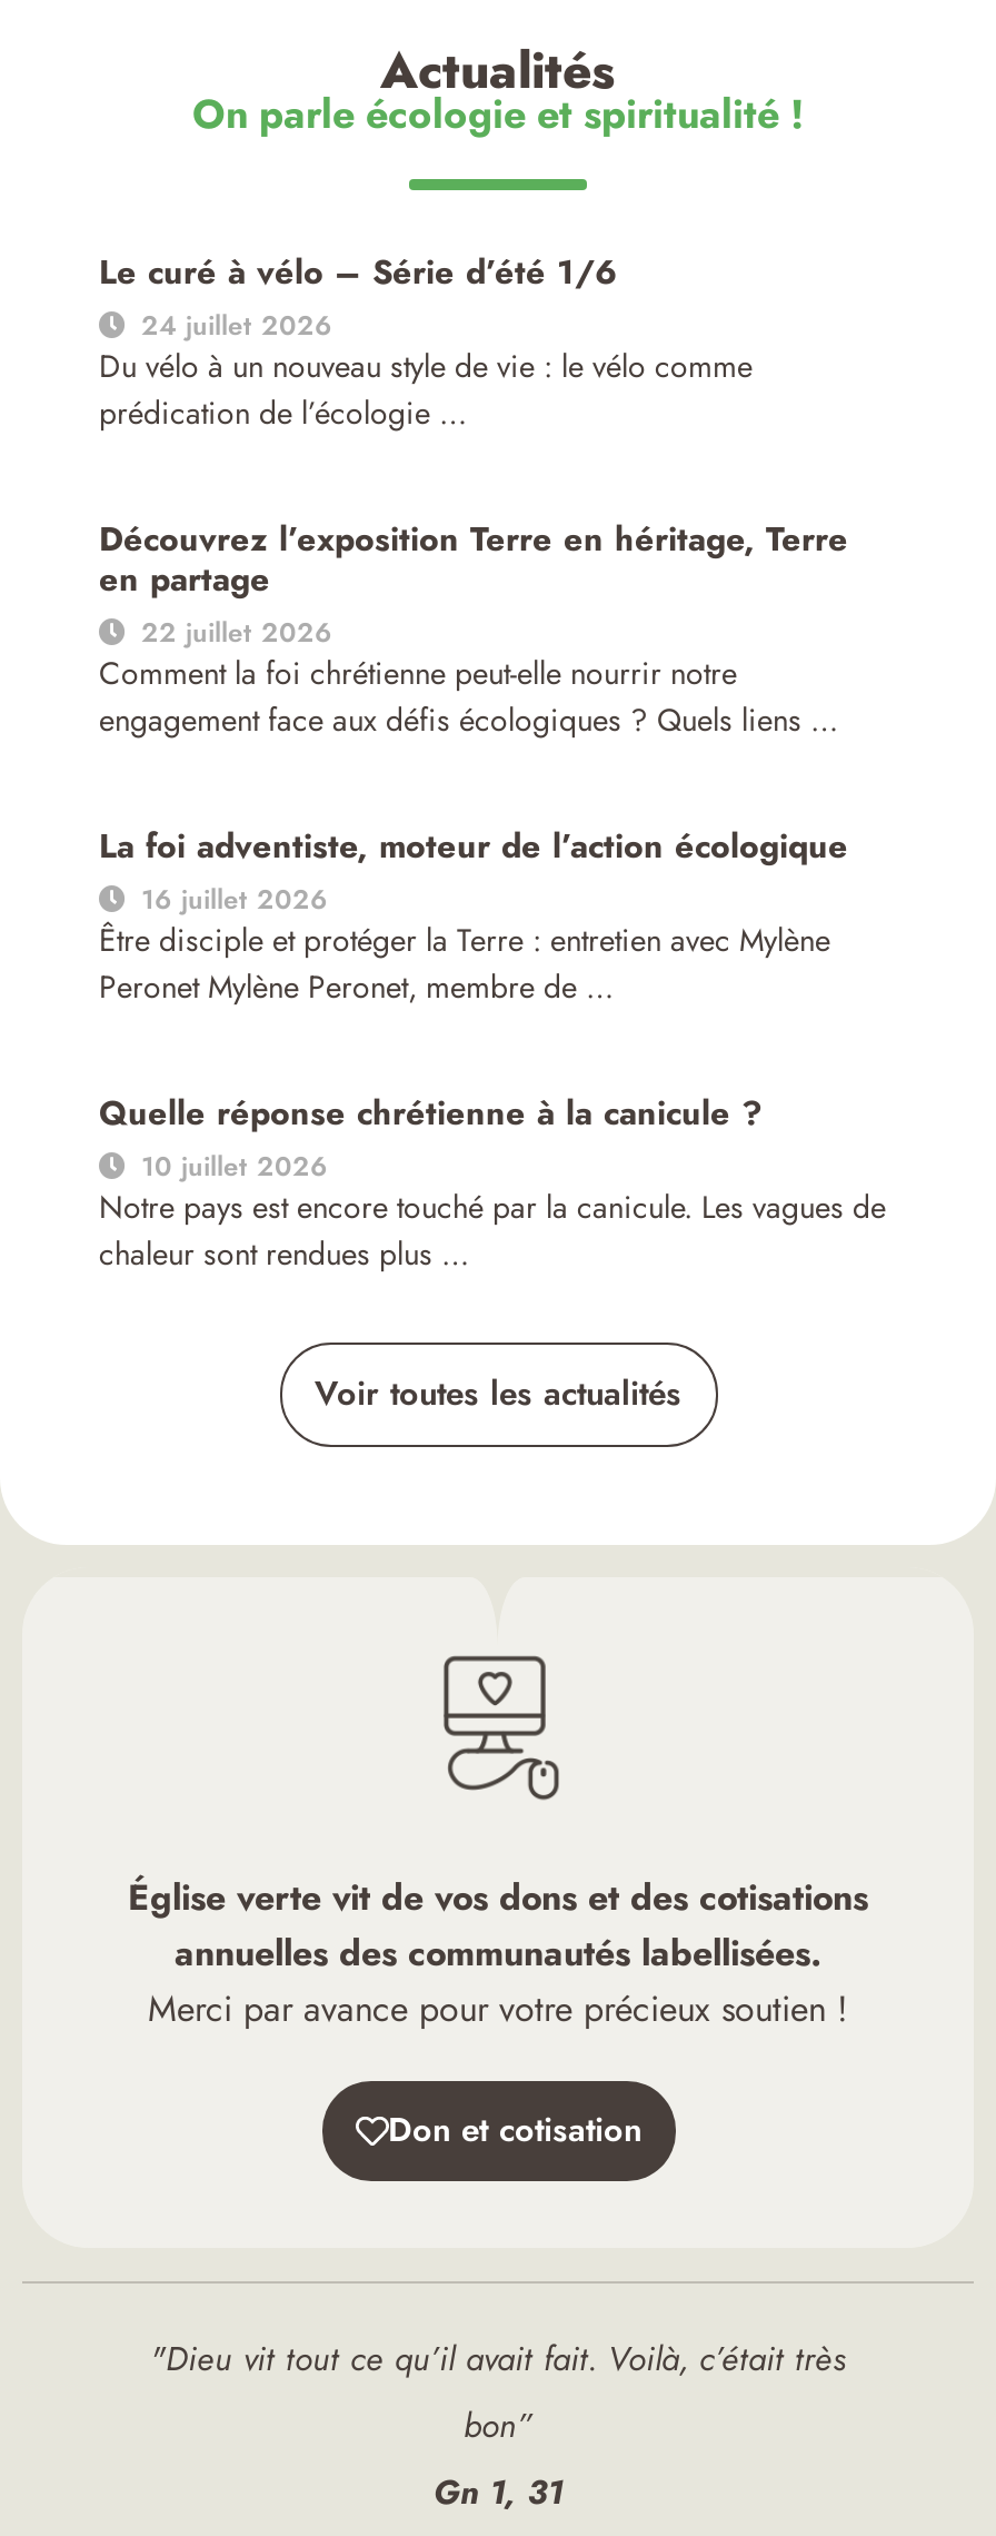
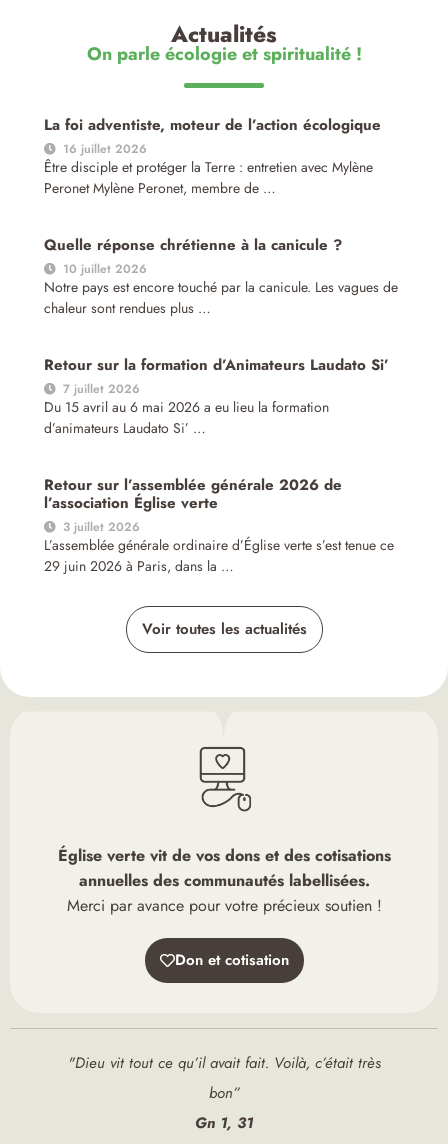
- Le curé à vélo – Série d’été 1/6
- 24 juillet 2026
- Du vélo à un nouveau style de vie : le vélo comme
- prédication de l’écologie …
- Découvrez l’exposition Terre en héritage, Terre
- en partage
- 22 juillet 2026
- Comment la foi chrétienne peut-elle nourrir notre
- engagement face aux défis écologiques ? Quels liens …

moved up: La foi adventiste, moteur de l’action écologique | 16 juillet 2026 | Être disciple et protéger la Terre : entretien avec Mylène | Peronet Mylène Peronet, membre de … | Quelle réponse chrétienne à la canicule ? | 10 juillet 2026 | Notre pays est encore touché par la canicule. Les vagues de | chaleur sont rendues plus …

+ Retour sur la formation d’Animateurs Laudato Si’
+ 7 juillet 2026
+ Du 15 avril au 6 mai 2026 a eu lieu la formation
+ d’animateurs Laudato Si’ …
+ Retour sur l’assemblée générale 2026 de
+ l’association Église verte
+ 3 juillet 2026
+ L’assemblée générale ordinaire d’Église verte s’est tenue ce
+ 29 juin 2026 à Paris, dans la …
